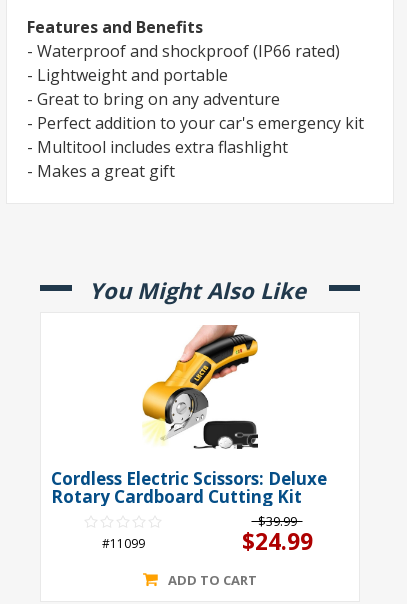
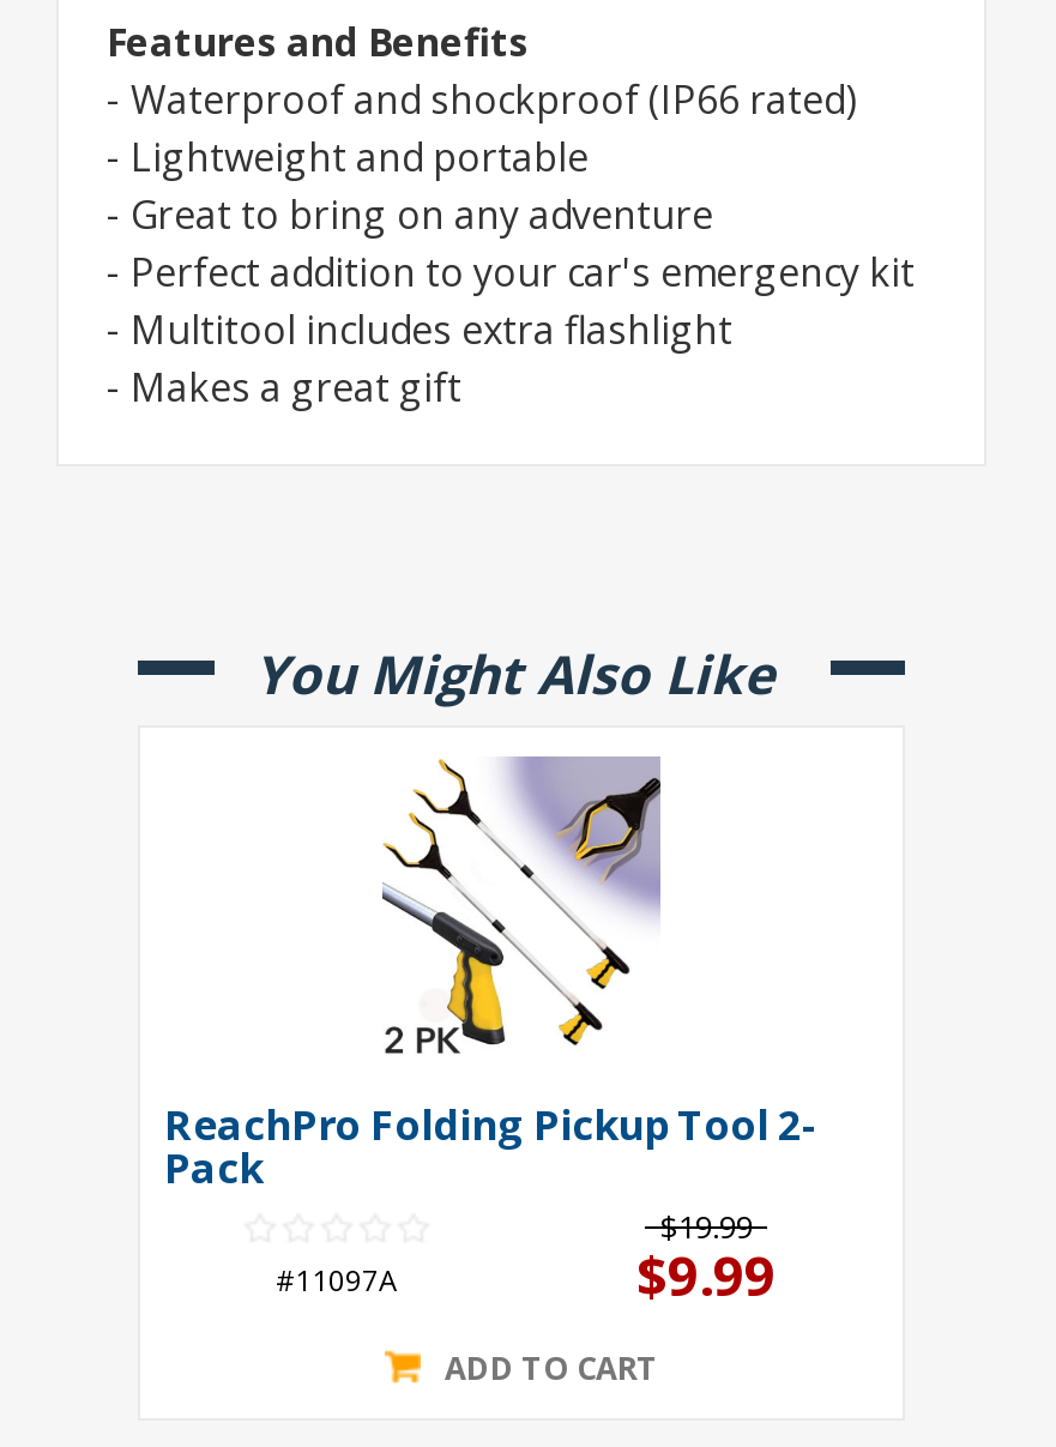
- [image]
- Cordless Electric Scissors: Deluxe
- Rotary Cardboard Cutting Kit
+ [image]
+ ReachPro Folding Pickup Tool 2-
+ Pack

- $39.99
- $24.99
+ $19.99
+ $9.99

- #11099
+ #11097A
